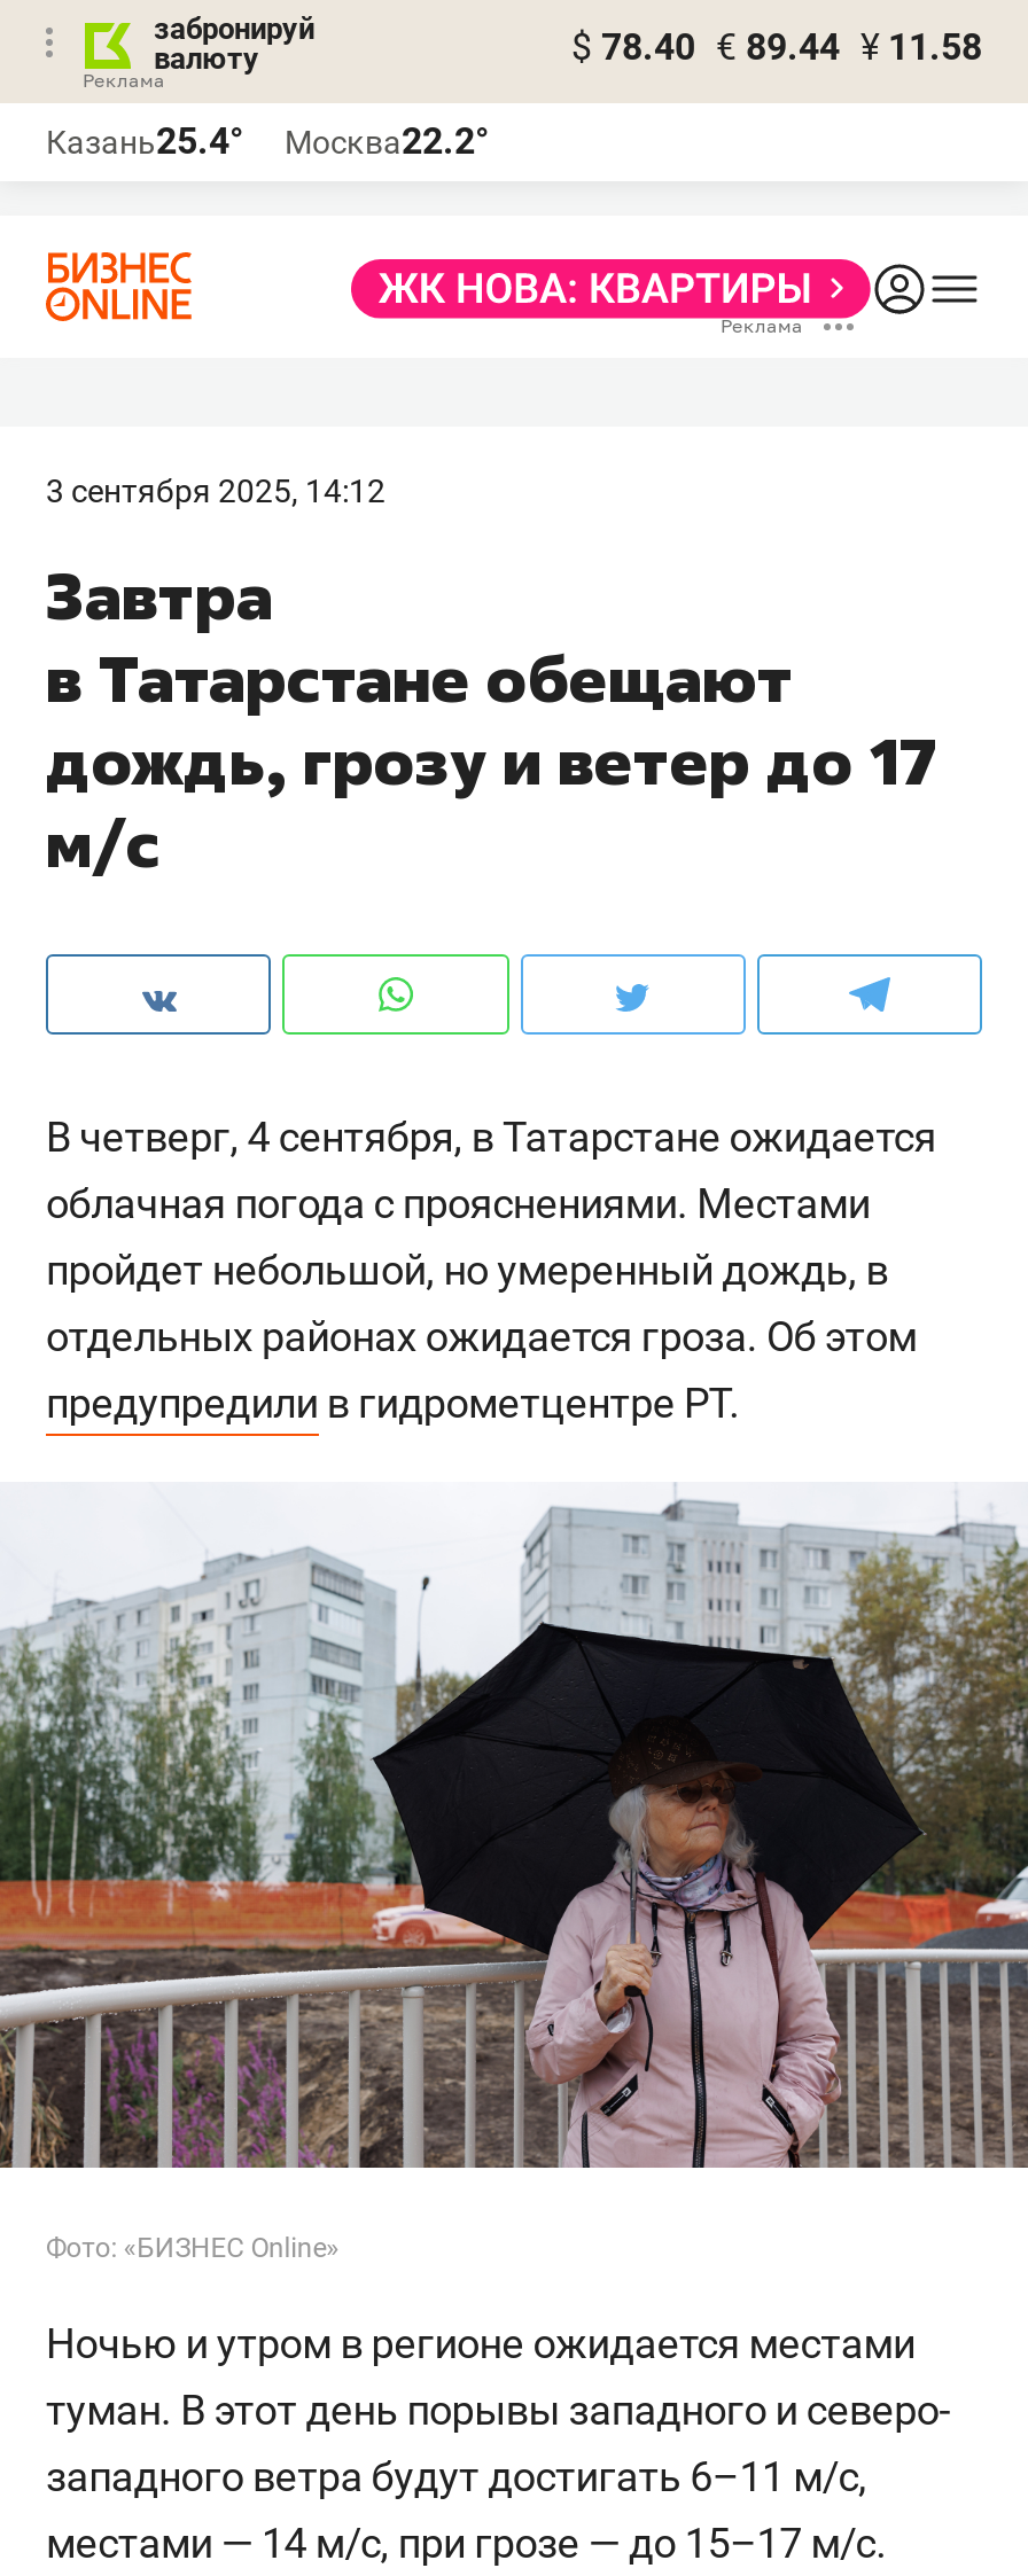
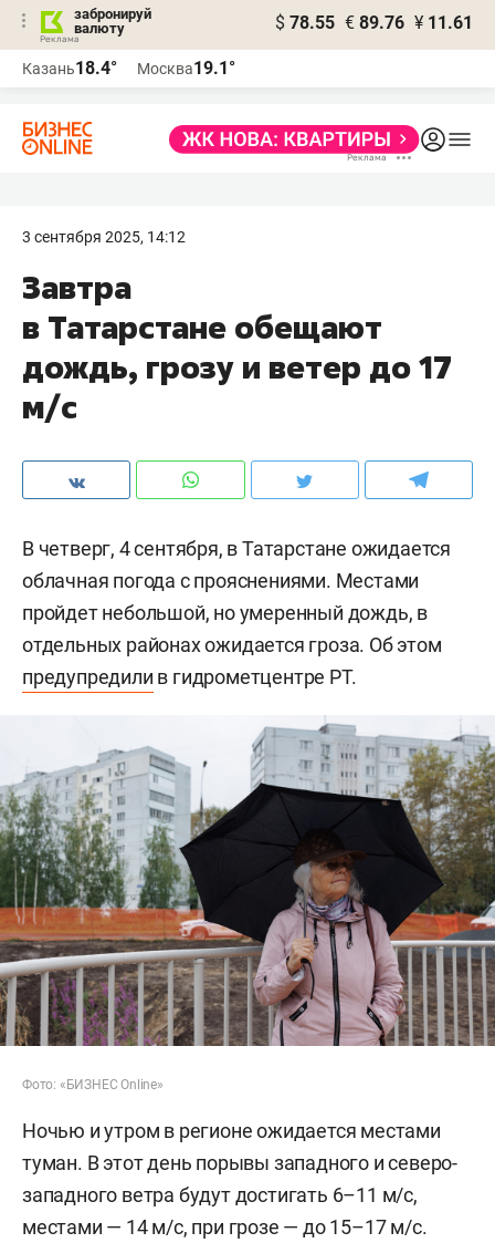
- $ 78.40 € 89.44 ¥ 11.58
+ $ 78.55 € 89.76 ¥ 11.61

- Казань25.4°
+ Казань18.4°

- Москва22.2°
+ Москва19.1°
